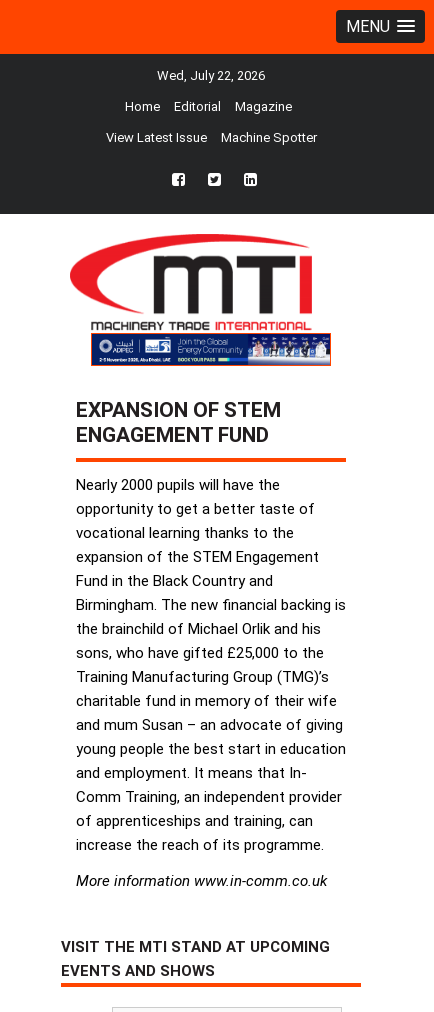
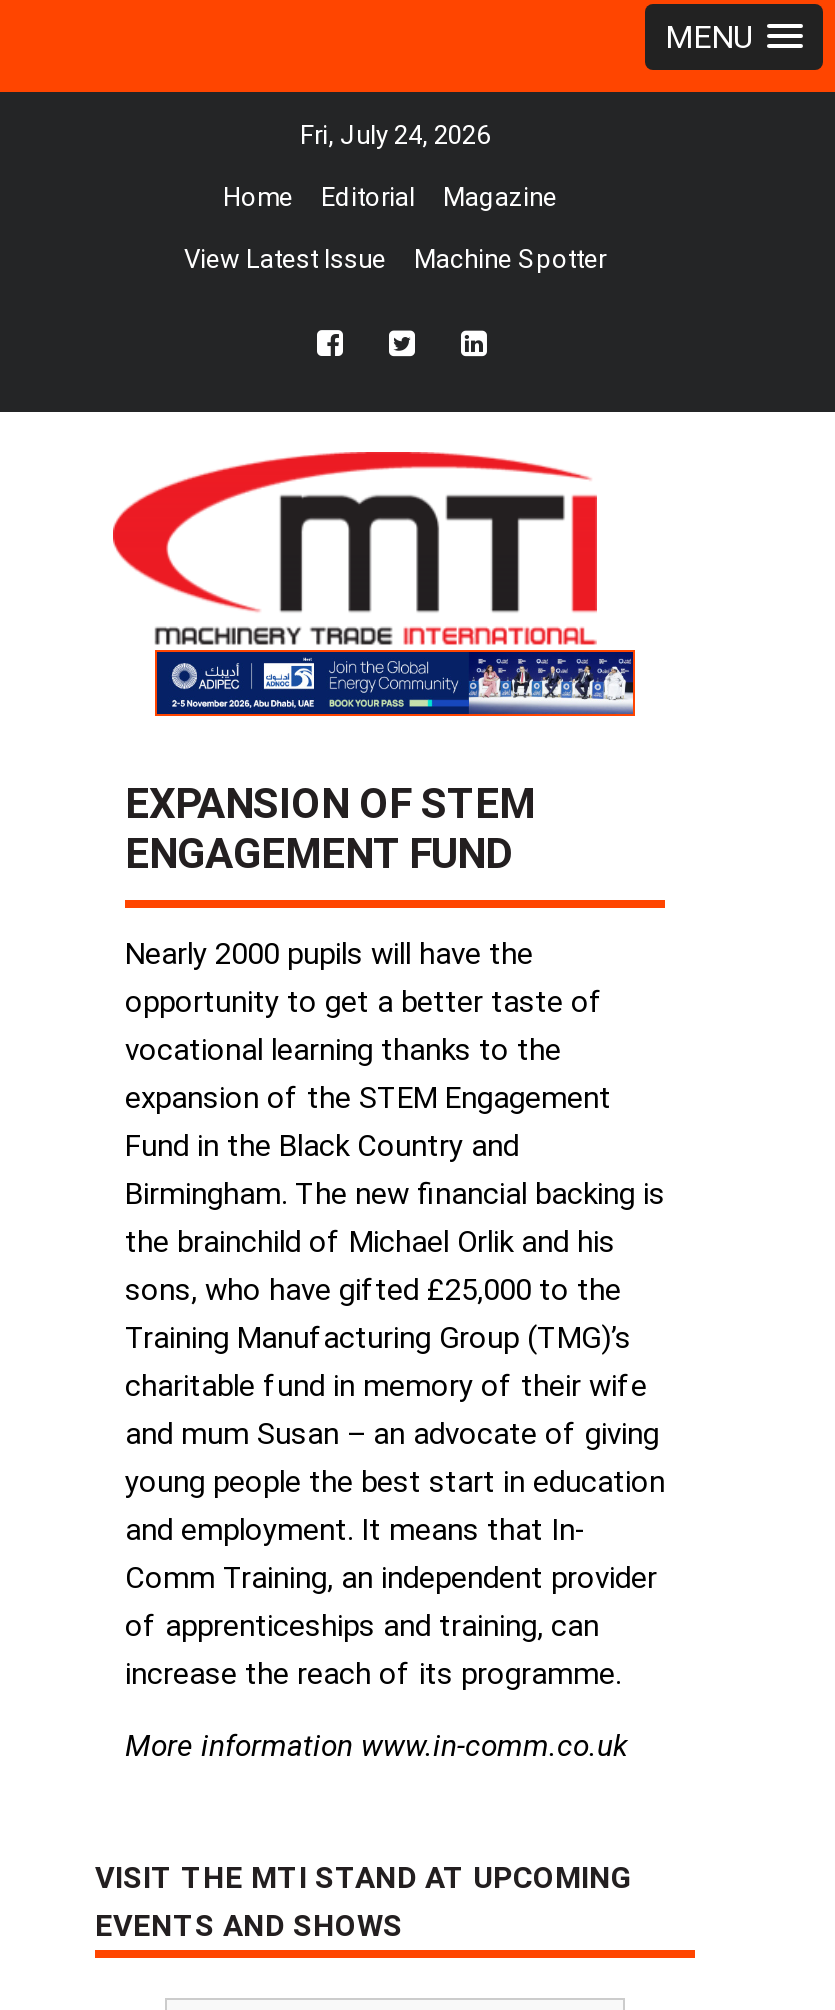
- Wed, July 22, 2026
+ Fri, July 24, 2026
